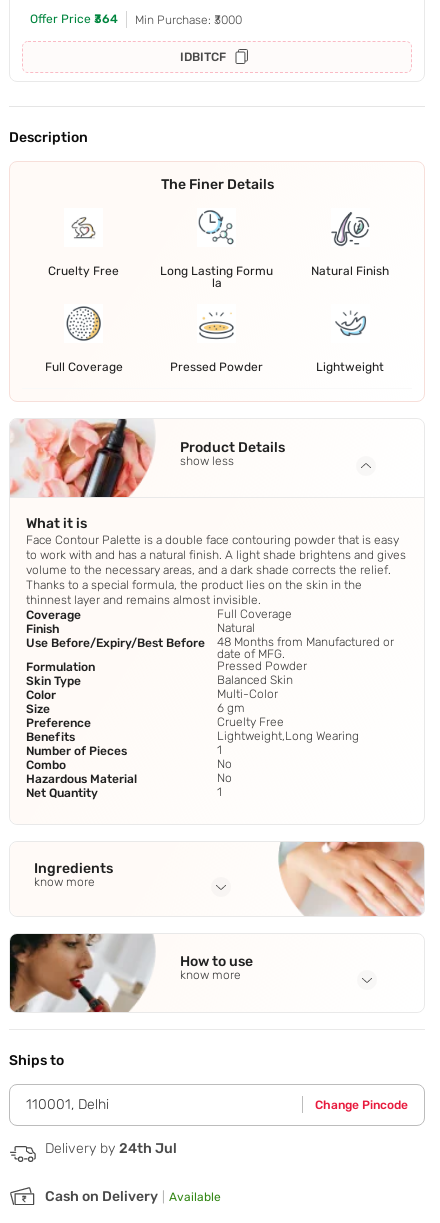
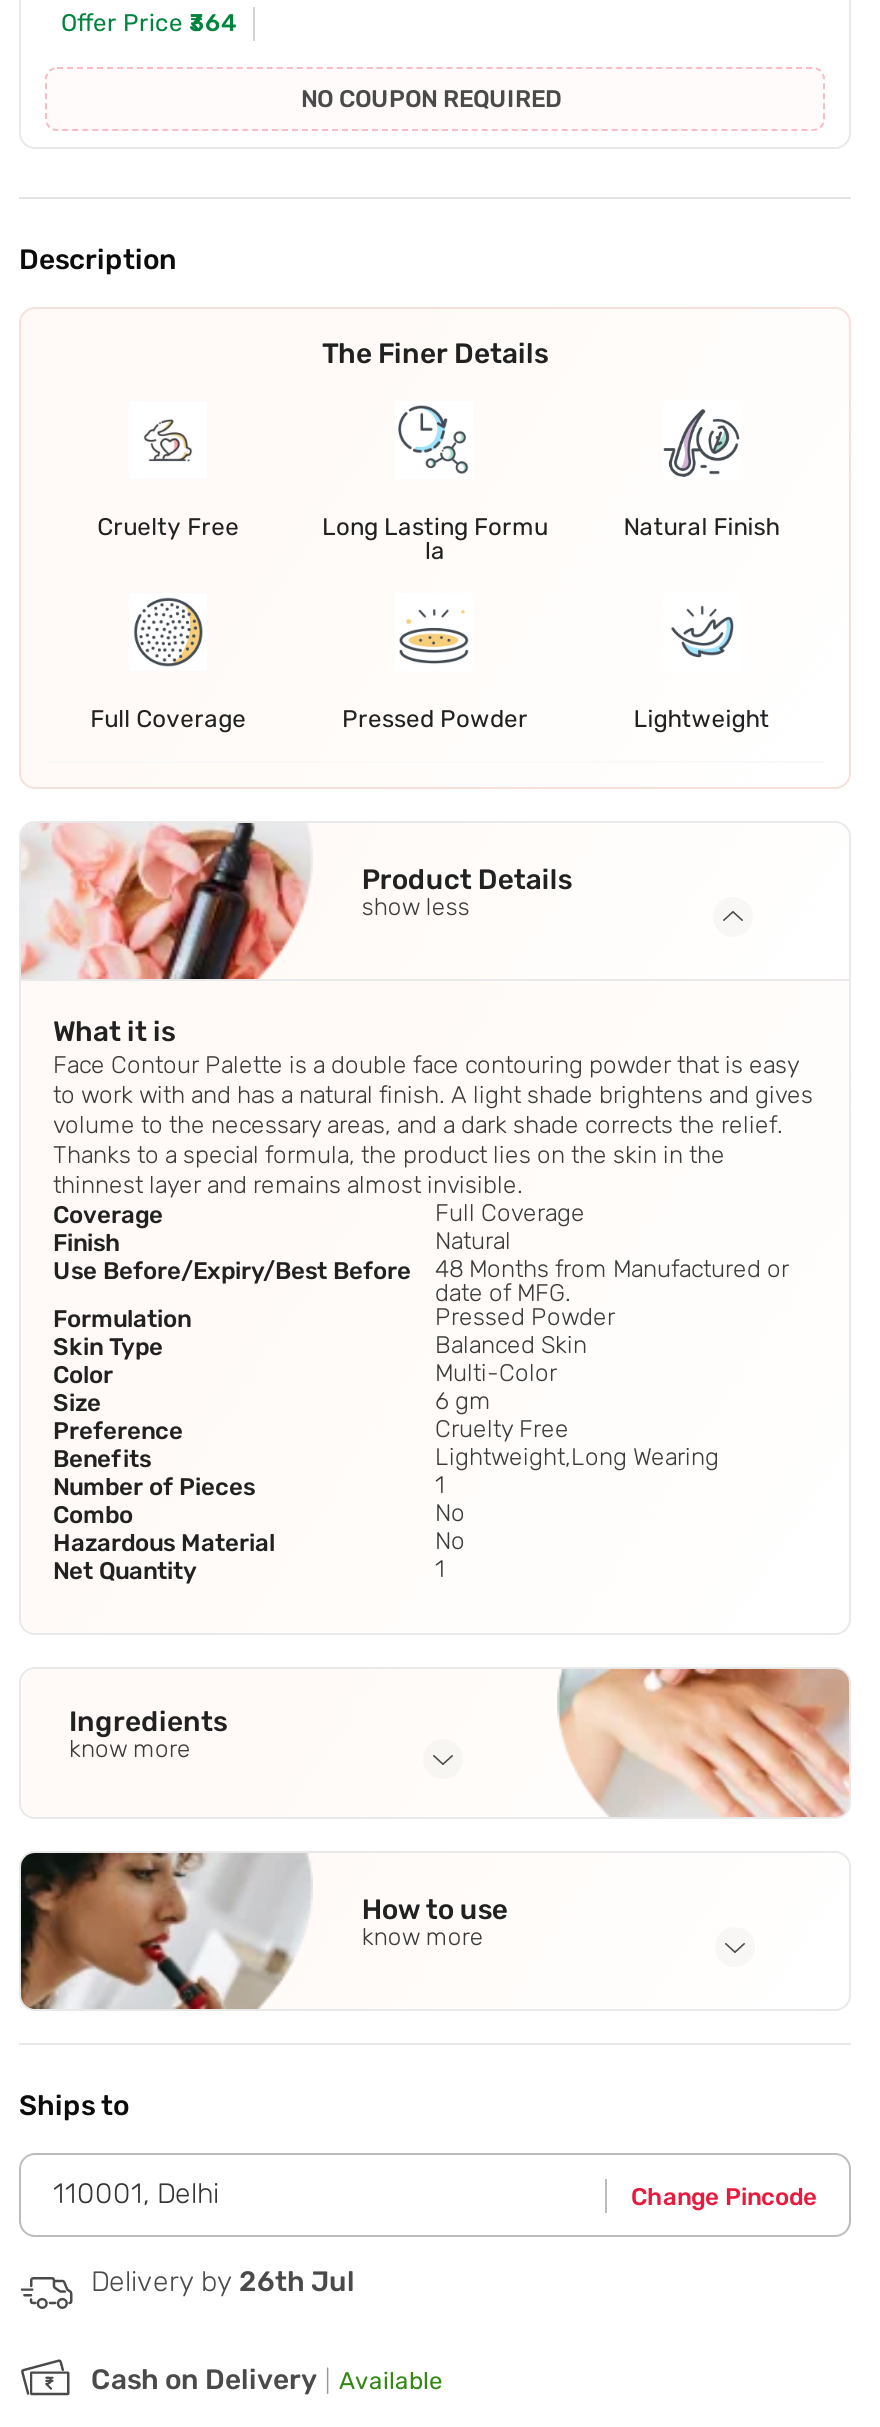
- Min Purchase: ₹3000
- IDBITCF
+ NO COUPON REQUIRED

- Delivery by 24th Jul
+ Delivery by 26th Jul
